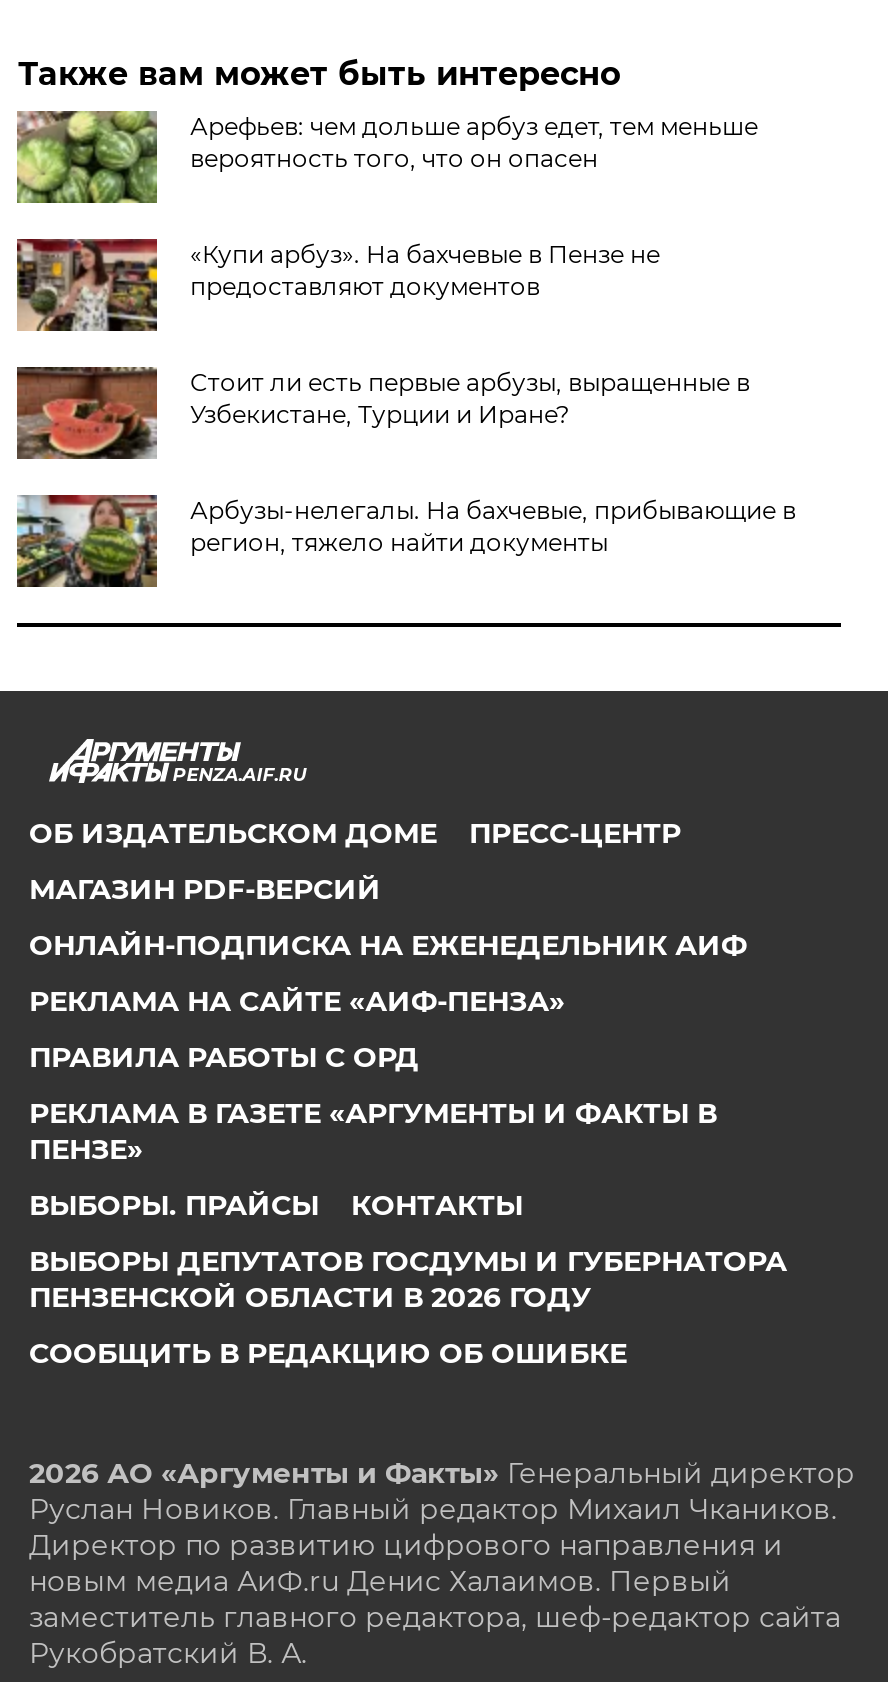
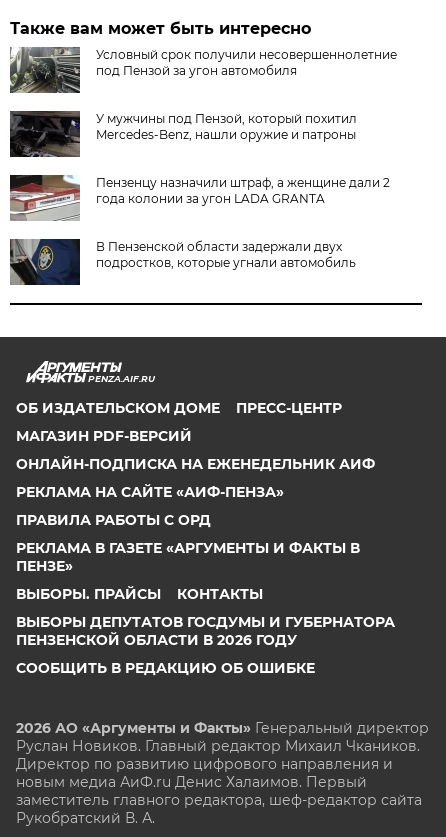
- [image]
- Арефьев: чем дольше арбуз едет, тем меньше
- вероятность того, что он опасен
+ [image]
+ Условный срок получили несовершеннолетние
+ под Пензой за угон автомобиля

- [image]
- «Купи арбуз». На бахчевые в Пензе не
- предоставляют документов
+ [image]
+ У мужчины под Пензой, который похитил
+ Mercedes-Benz, нашли оружие и патроны

- [image]
- Стоит ли есть первые арбузы, выращенные в
- Узбекистане, Турции и Иране?
+ [image]
+ Пензенцу назначили штраф, а женщине дали 2
+ года колонии за угон LADA GRANTA

- [image]
- Арбузы-нелегалы. На бахчевые, прибывающие в
- регион, тяжело найти документы
+ [image]
+ В Пензенской области задержали двух
+ подростков, которые угнали автомобиль
